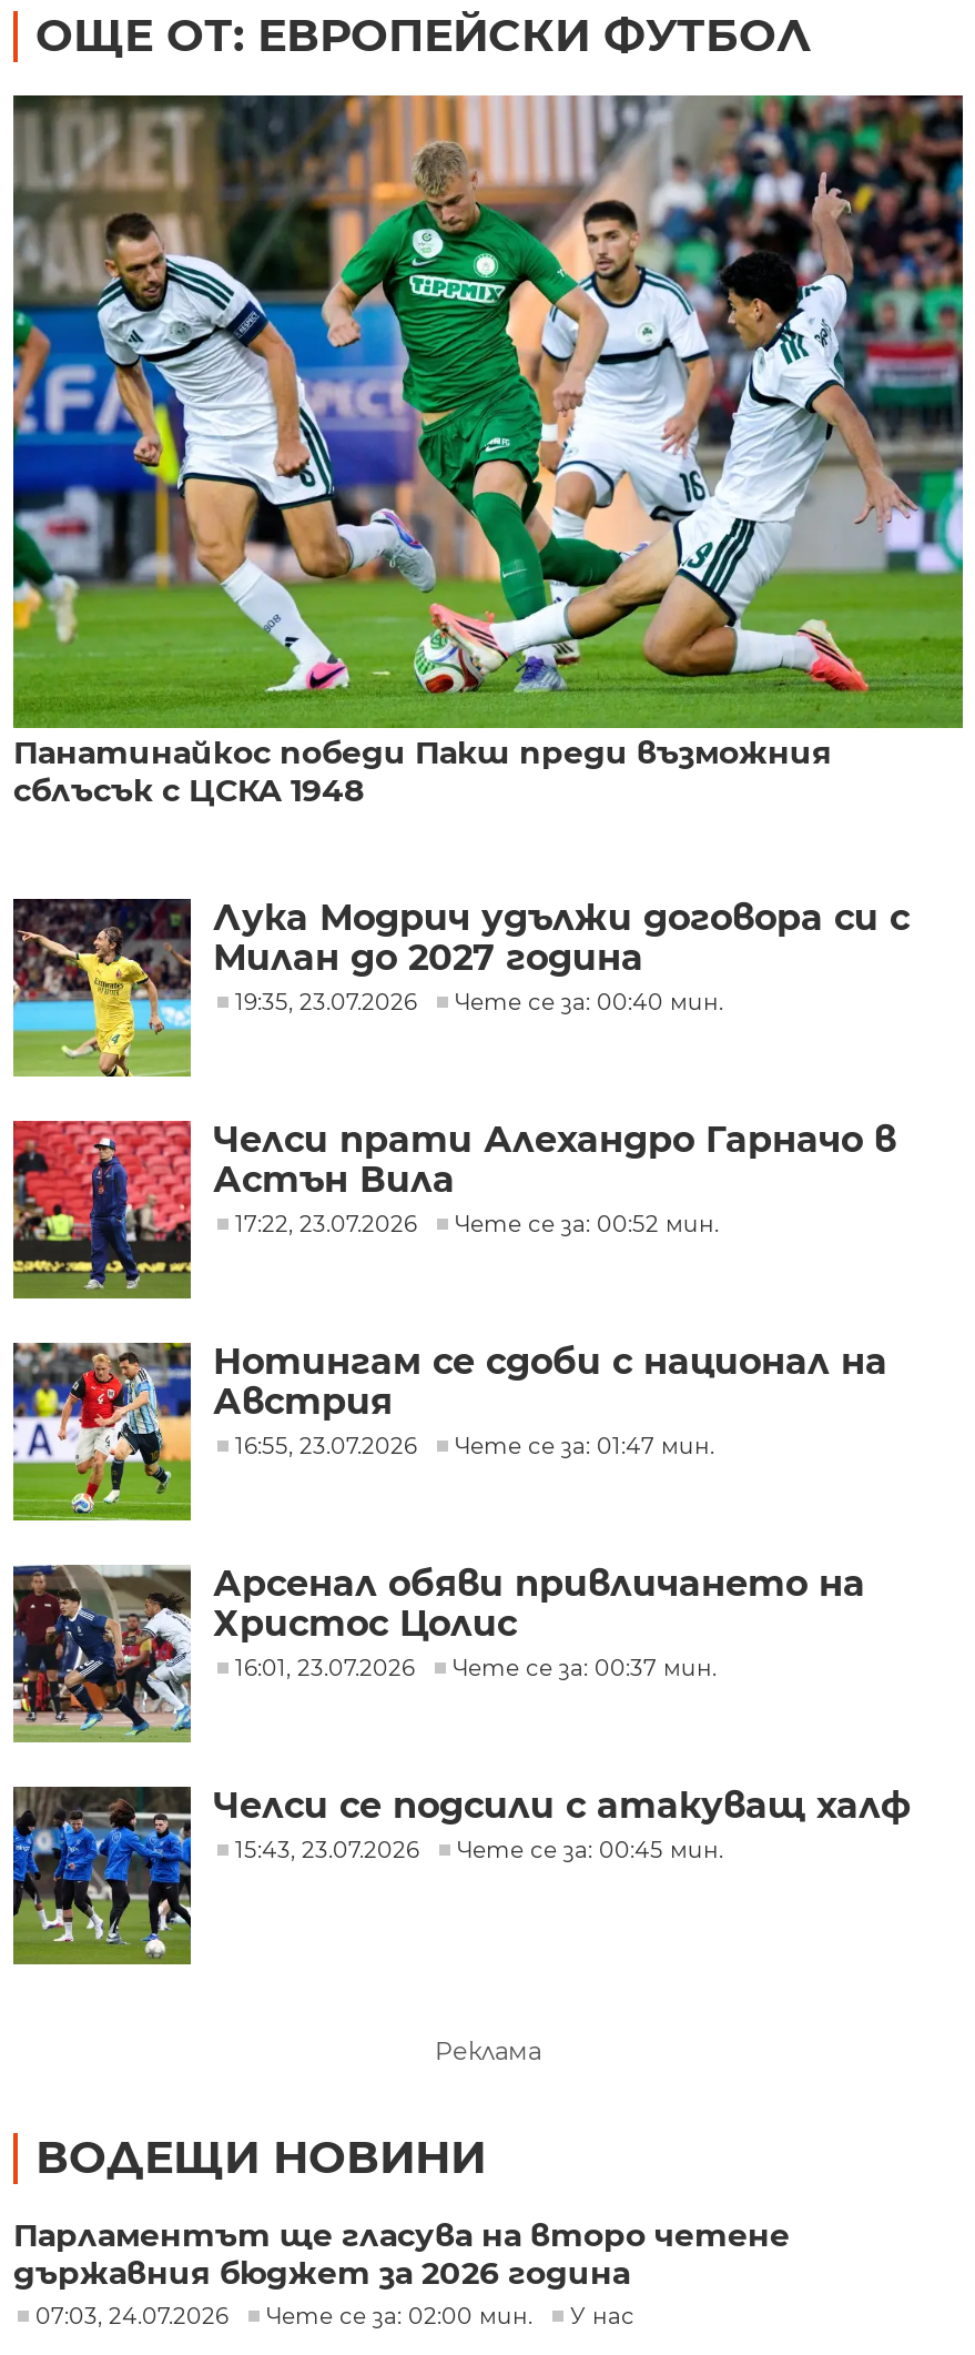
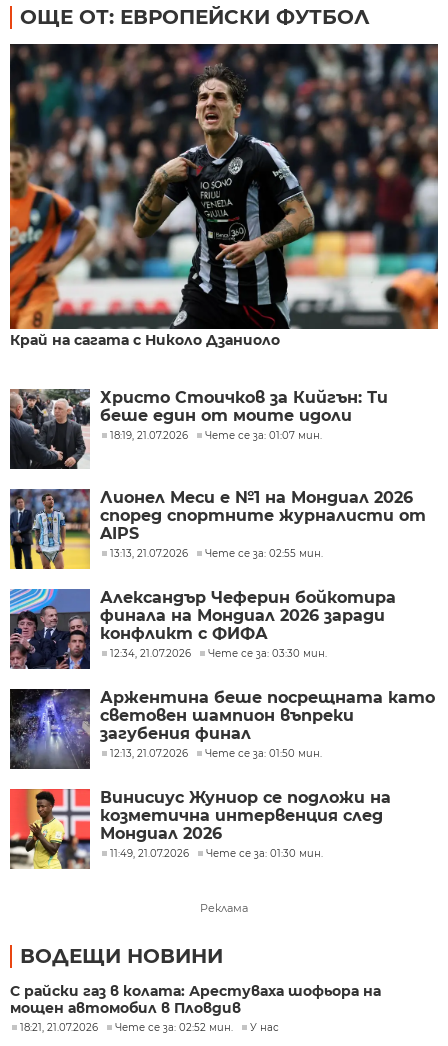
- [image]
- Панатинайкос победи Пакш преди възможния
- сблъсък с ЦСКА 1948
+ [image]
+ Край на сагата с Николо Дзаниоло

- [image]
- Лука Модрич удължи договора си с
- Милан до 2027 година
- 19:35, 23.07.2026
- Чете се за: 00:40 мин.
+ [image]
+ Христо Стоичков за Кийгън: Ти
+ беше един от моите идоли
+ 18:19, 21.07.2026
+ Чете се за: 01:07 мин.

- [image]
- Челси прати Алехандро Гарначо в
- Астън Вила
- 17:22, 23.07.2026
- Чете се за: 00:52 мин.
+ [image]
+ Лионел Меси е №1 на Мондиал 2026
+ според спортните журналисти от
+ AIPS
+ 13:13, 21.07.2026
+ Чете се за: 02:55 мин.

- [image]
- Нотингам се сдоби с национал на
- Австрия
- 16:55, 23.07.2026
- Чете се за: 01:47 мин.
+ [image]
+ Александър Чеферин бойкотира
+ финала на Мондиал 2026 заради
+ конфликт с ФИФА
+ 12:34, 21.07.2026
+ Чете се за: 03:30 мин.

- [image]
- Арсенал обяви привличането на
- Христос Цолис
- 16:01, 23.07.2026
- Чете се за: 00:37 мин.
+ [image]
+ Аржентина беше посрещната като
+ световен шампион въпреки
+ загубения финал
+ 12:13, 21.07.2026
+ Чете се за: 01:50 мин.

- [image]
- Челси се подсили с атакуващ халф
- 15:43, 23.07.2026
- Чете се за: 00:45 мин.
+ [image]
+ Винисиус Жуниор се подложи на
+ козметична интервенция след
+ Мондиал 2026
+ 11:49, 21.07.2026
+ Чете се за: 01:30 мин.

- Парламентът ще гласува на второ четене
- държавния бюджет за 2026 година
- 07:03, 24.07.2026
- Чете се за: 02:00 мин.
+ С райски газ в колата: Арестуваха шофьора на
+ мощен автомобил в Пловдив
+ 18:21, 21.07.2026
+ Чете се за: 02:52 мин.
